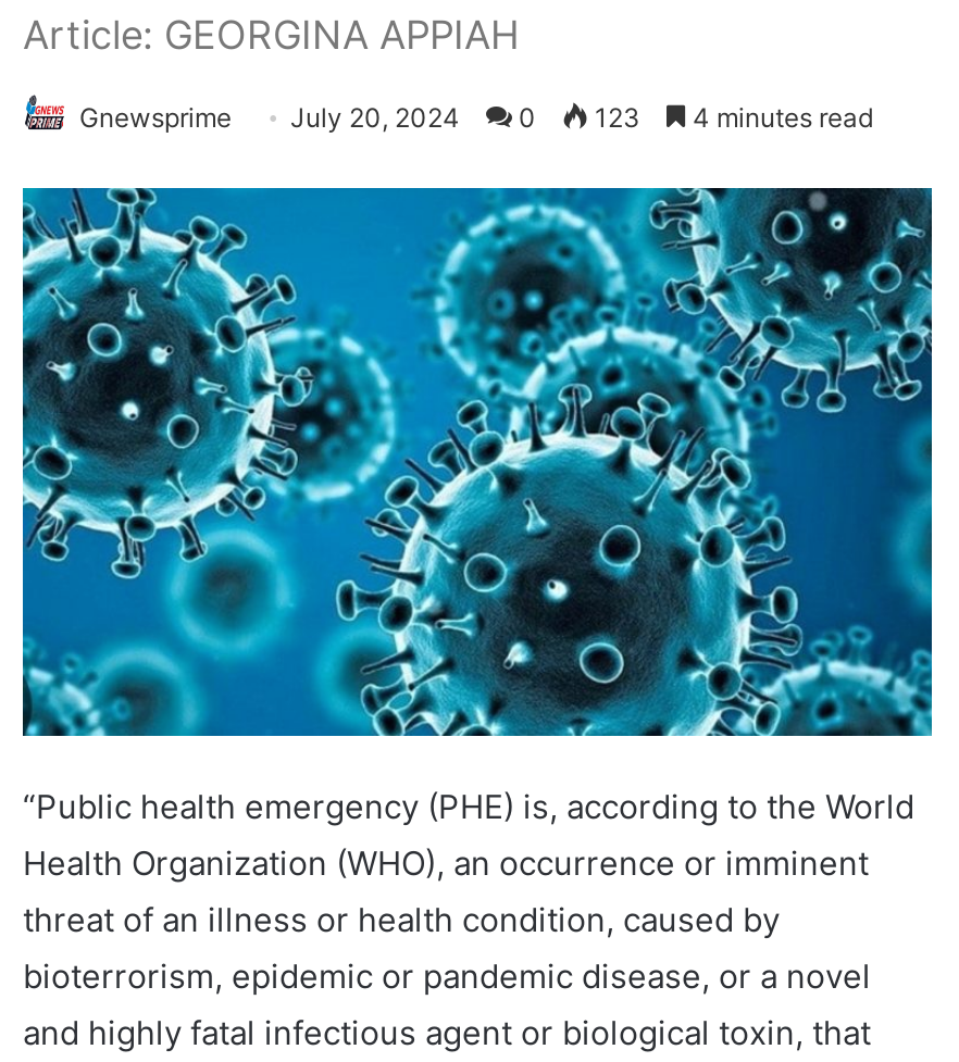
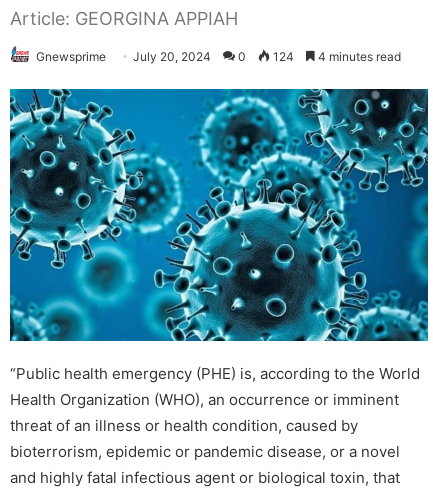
- Gnewsprime July 20, 2024 0 123 4 minutes read
+ Gnewsprime July 20, 2024 0 124 4 minutes read
